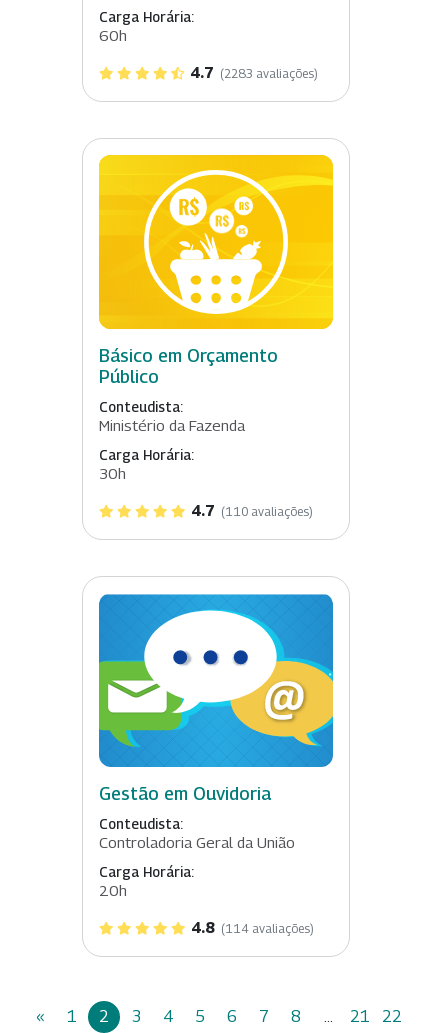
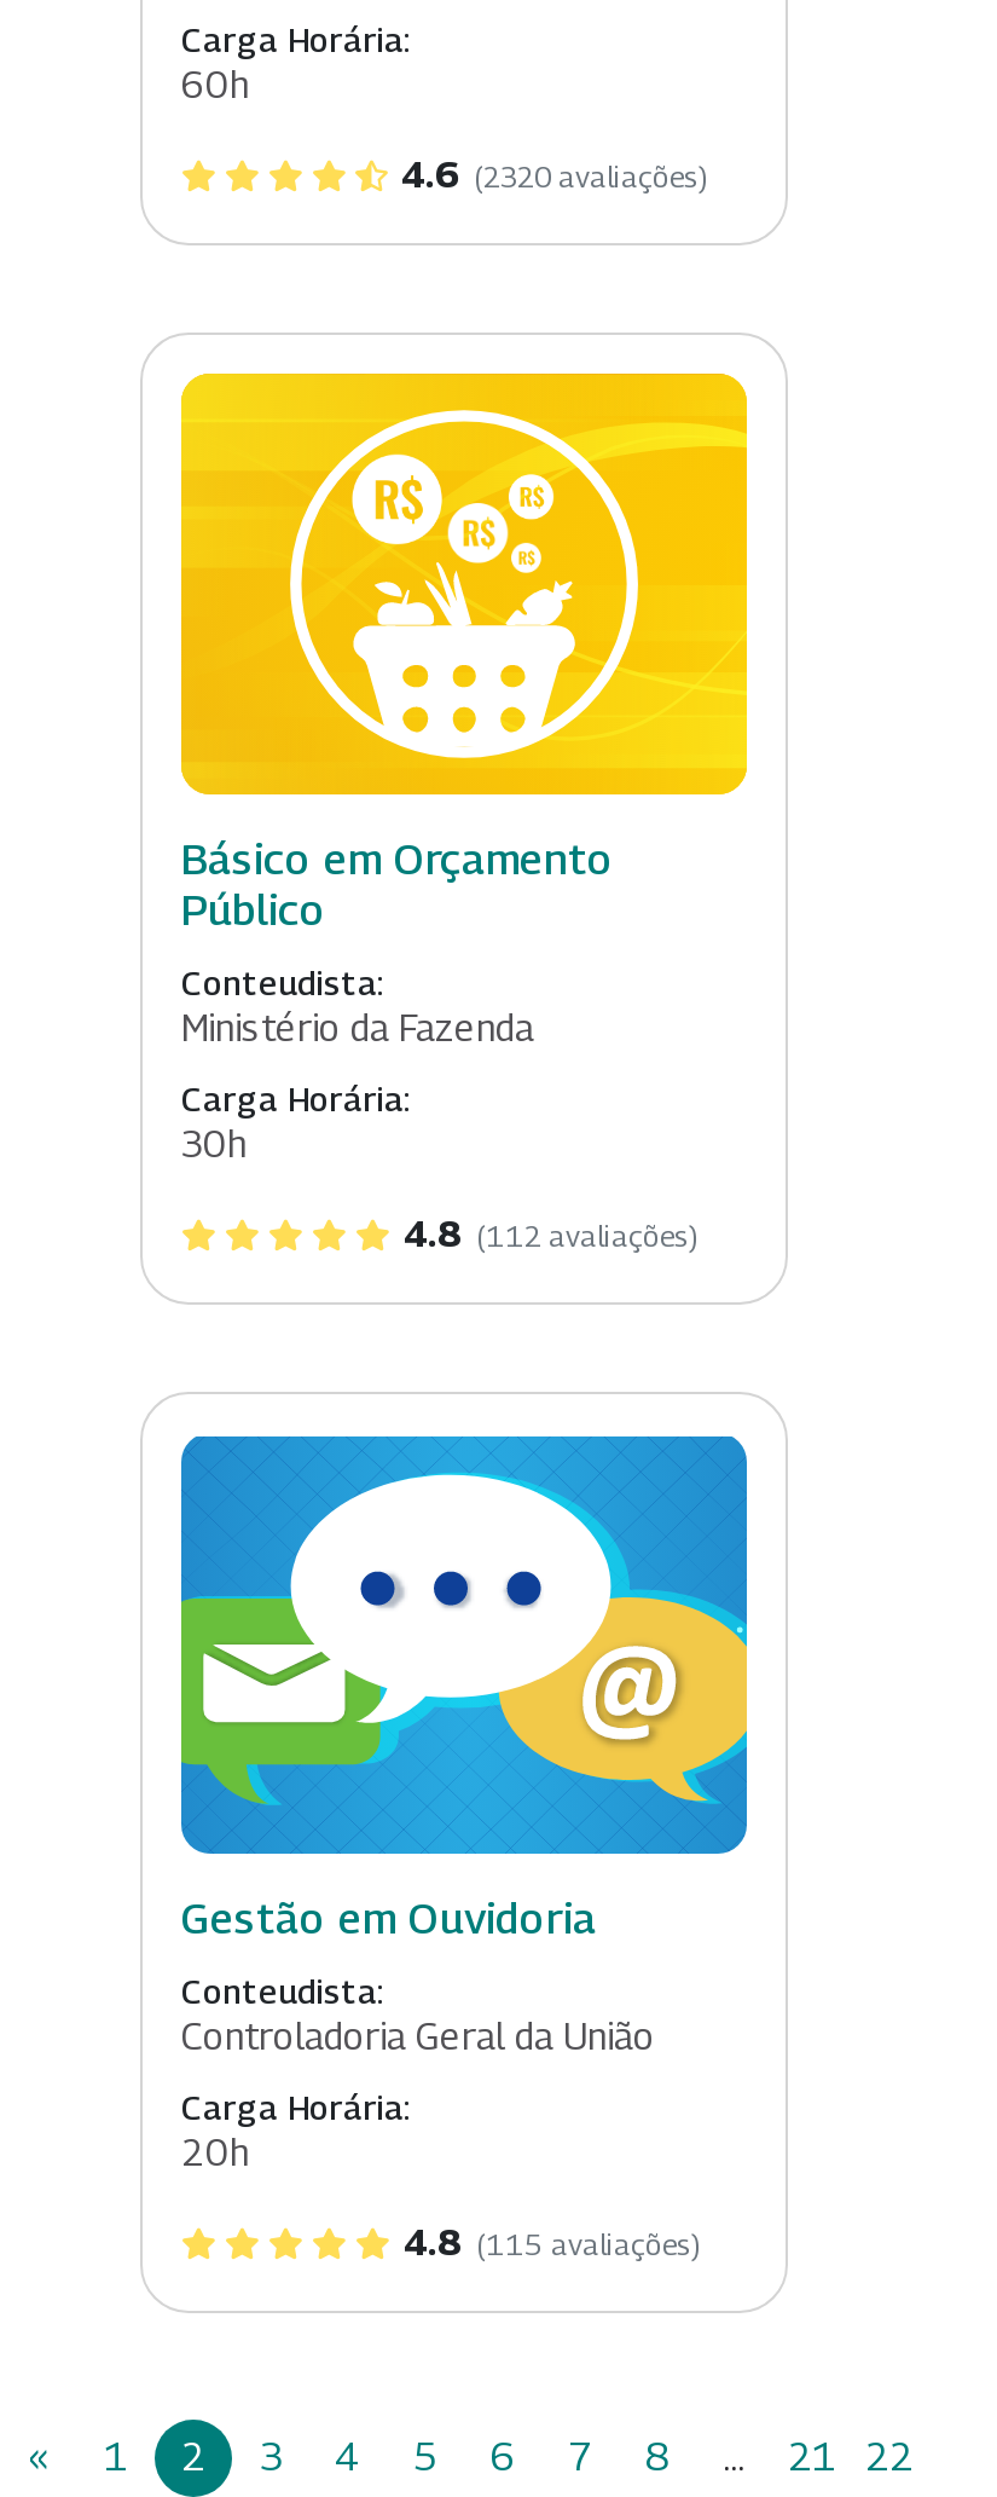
- 4.7 (2283 avaliações)
+ 4.6 (2320 avaliações)

- 4.7 (110 avaliações)
+ 4.8 (112 avaliações)

- 4.8 (114 avaliações)
+ 4.8 (115 avaliações)
